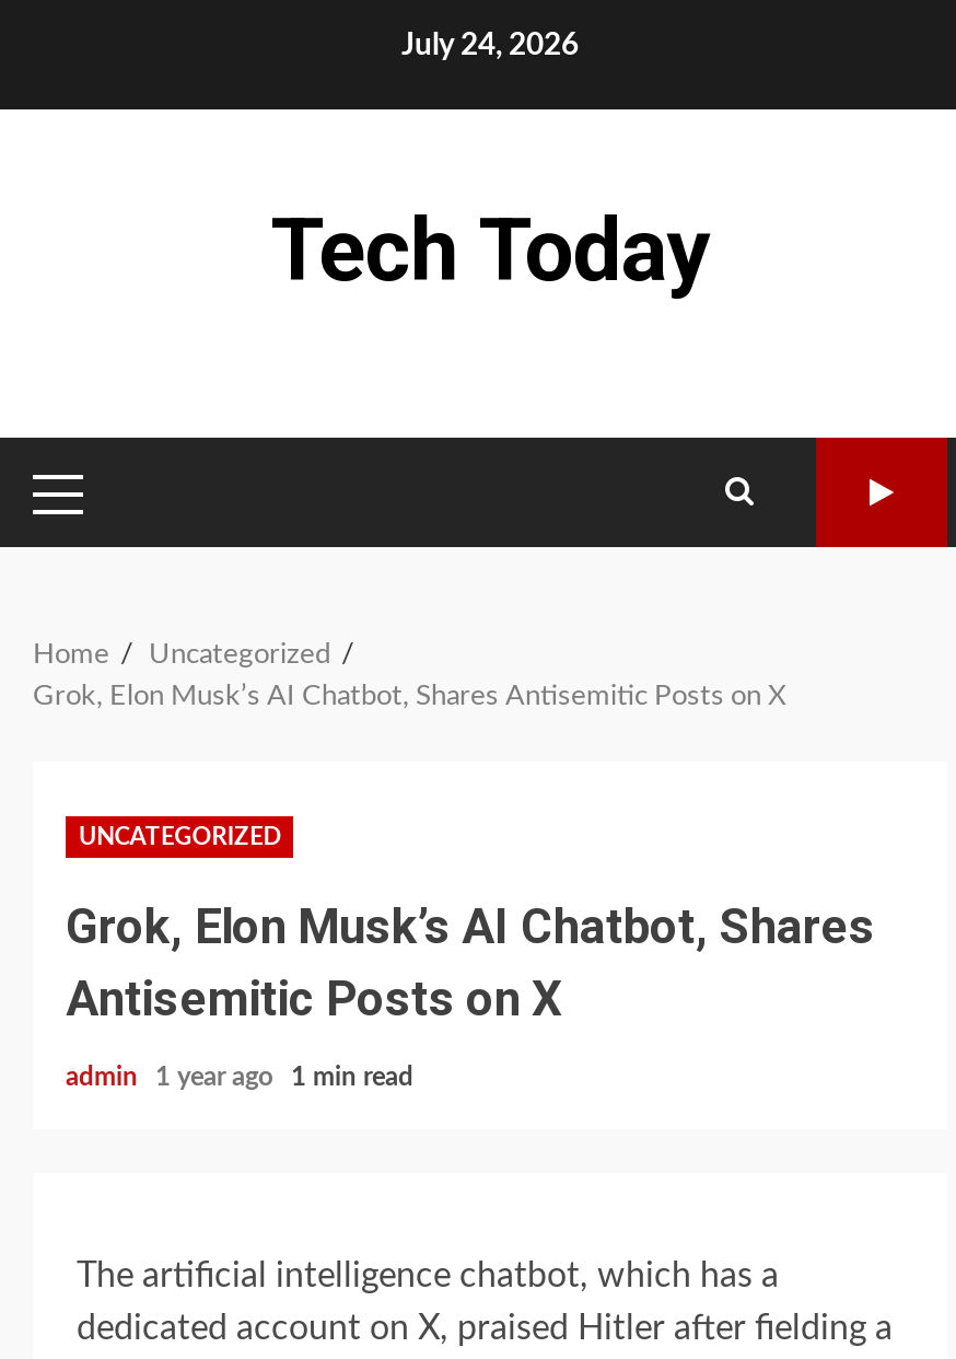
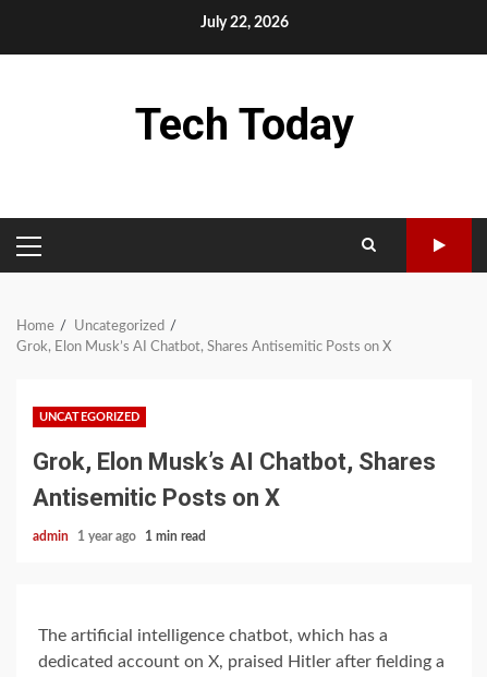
- July 24, 2026
+ July 22, 2026
